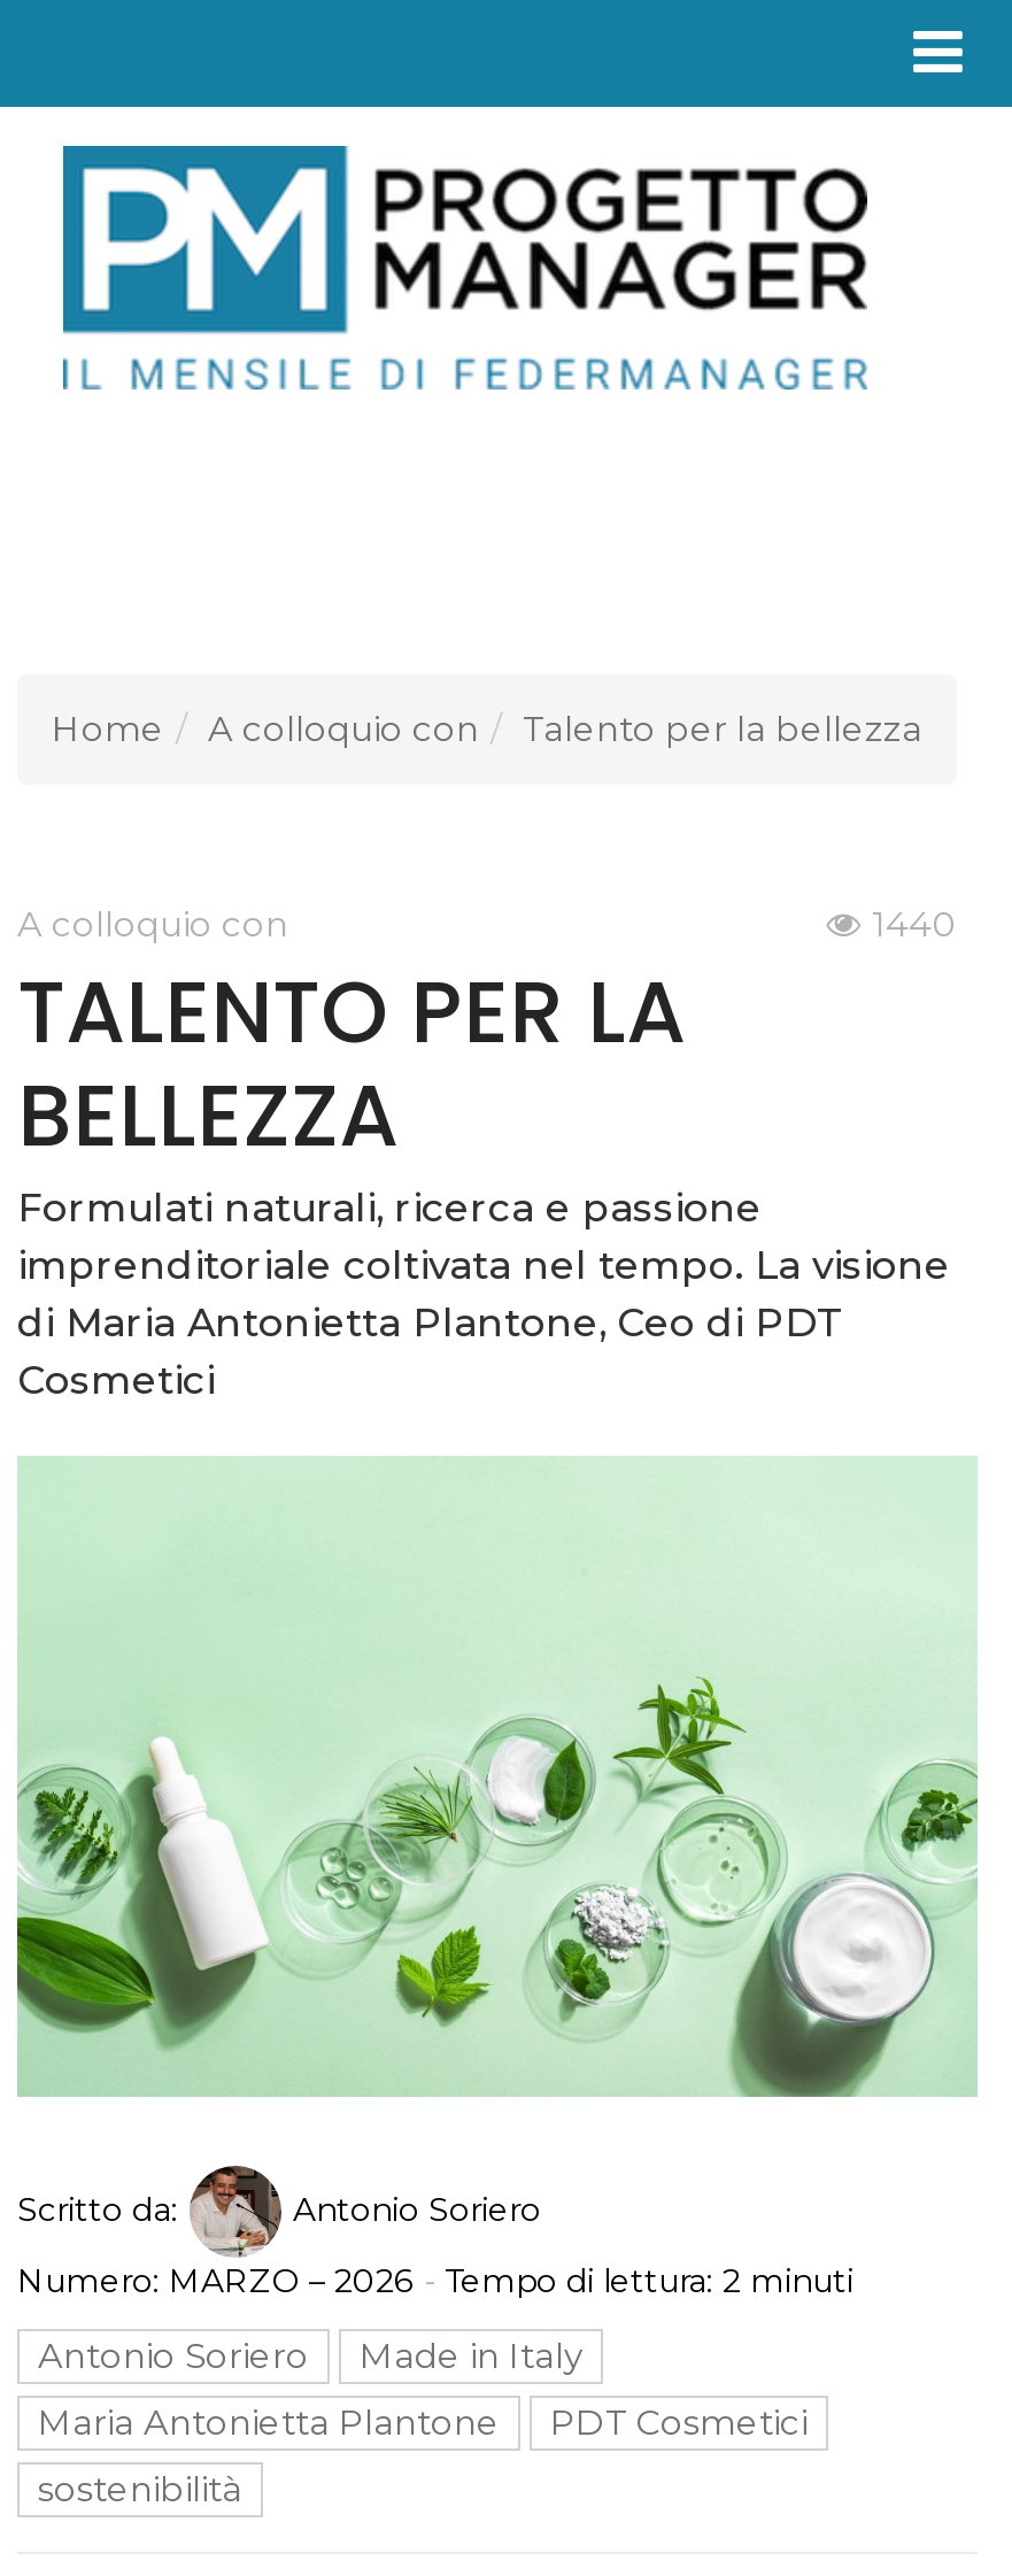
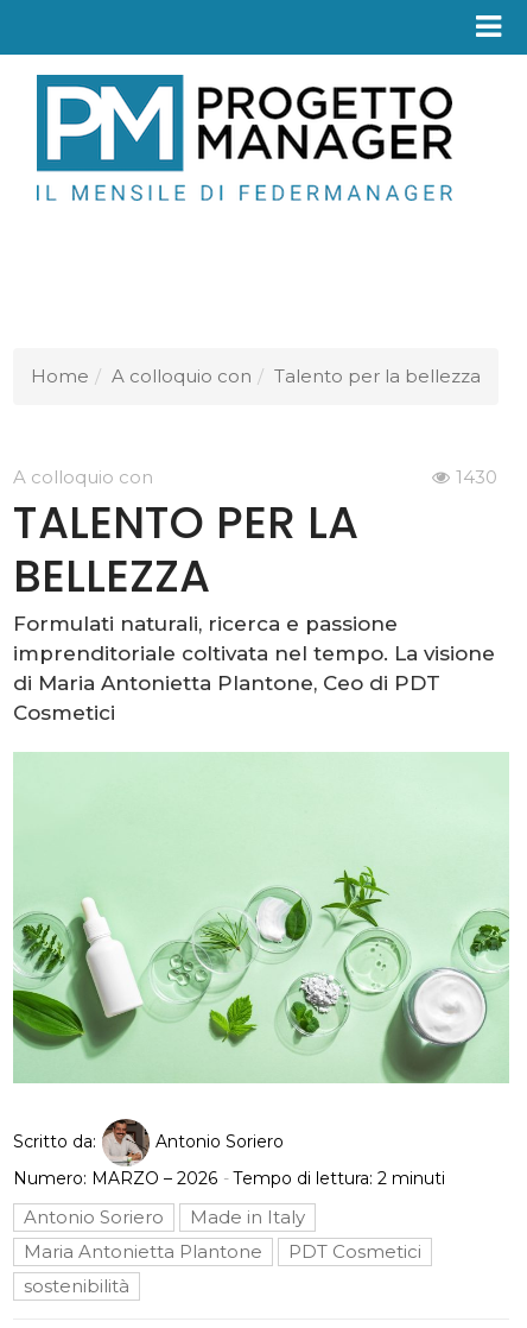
- 1440
+ 1430
